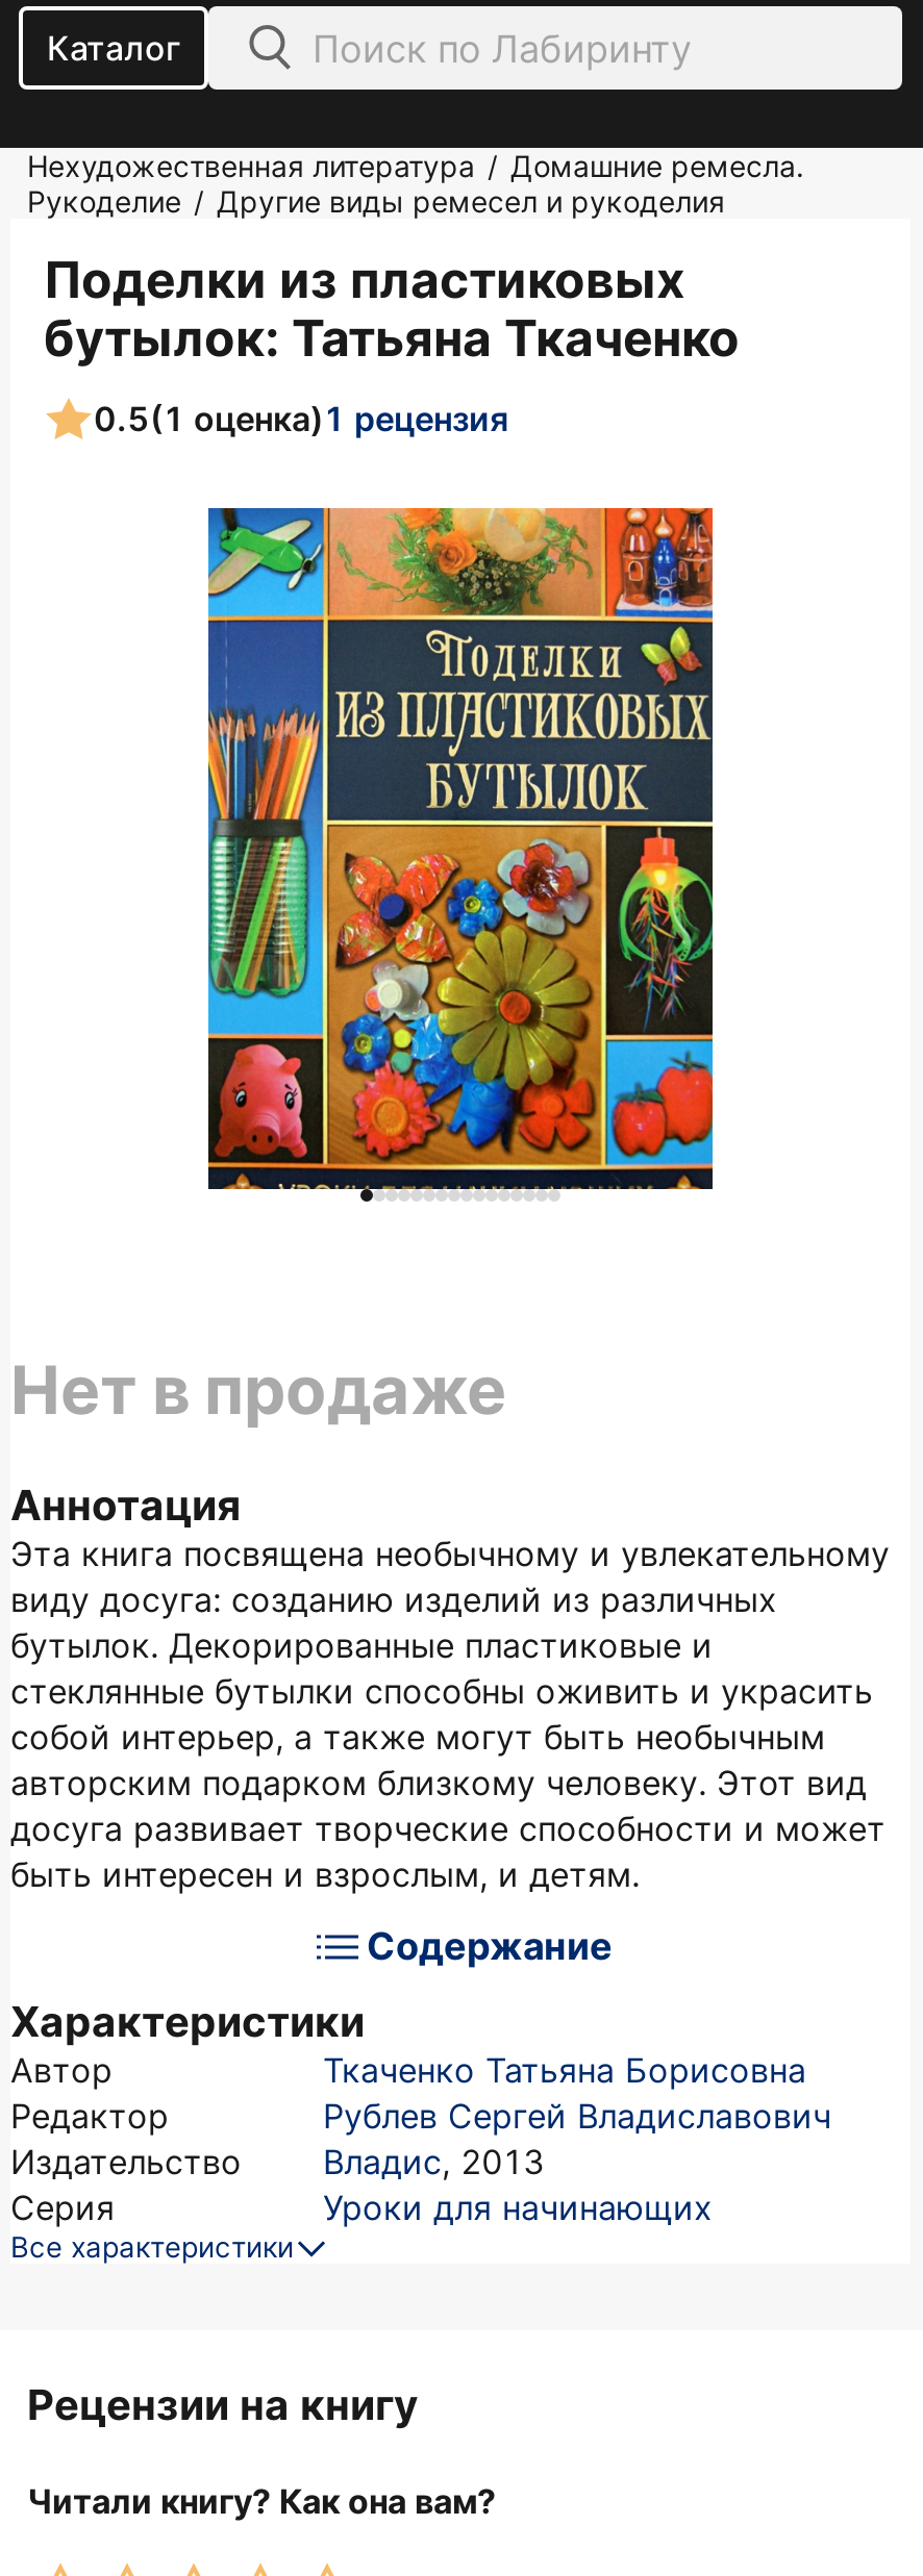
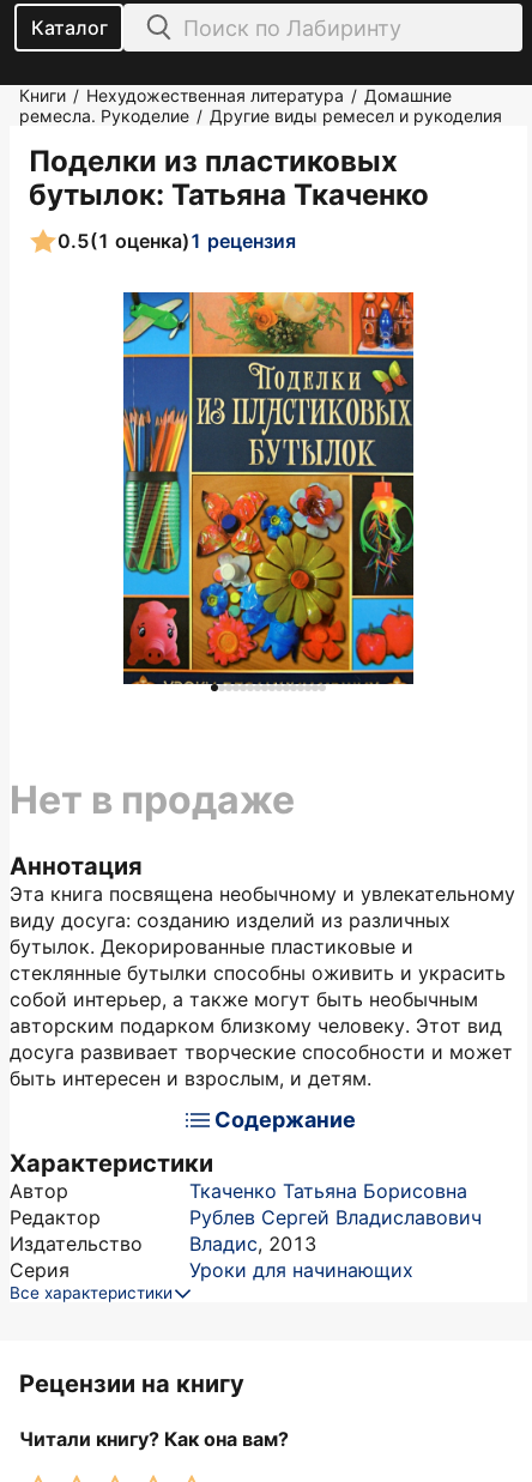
- Нехудожественная литература / Домашние ремесла.
- Рукоделие / Другие виды ремесел и рукоделия
+ Книги / Нехудожественная литература / Домашние
+ ремесла. Рукоделие / Другие виды ремесел и рукоделия
